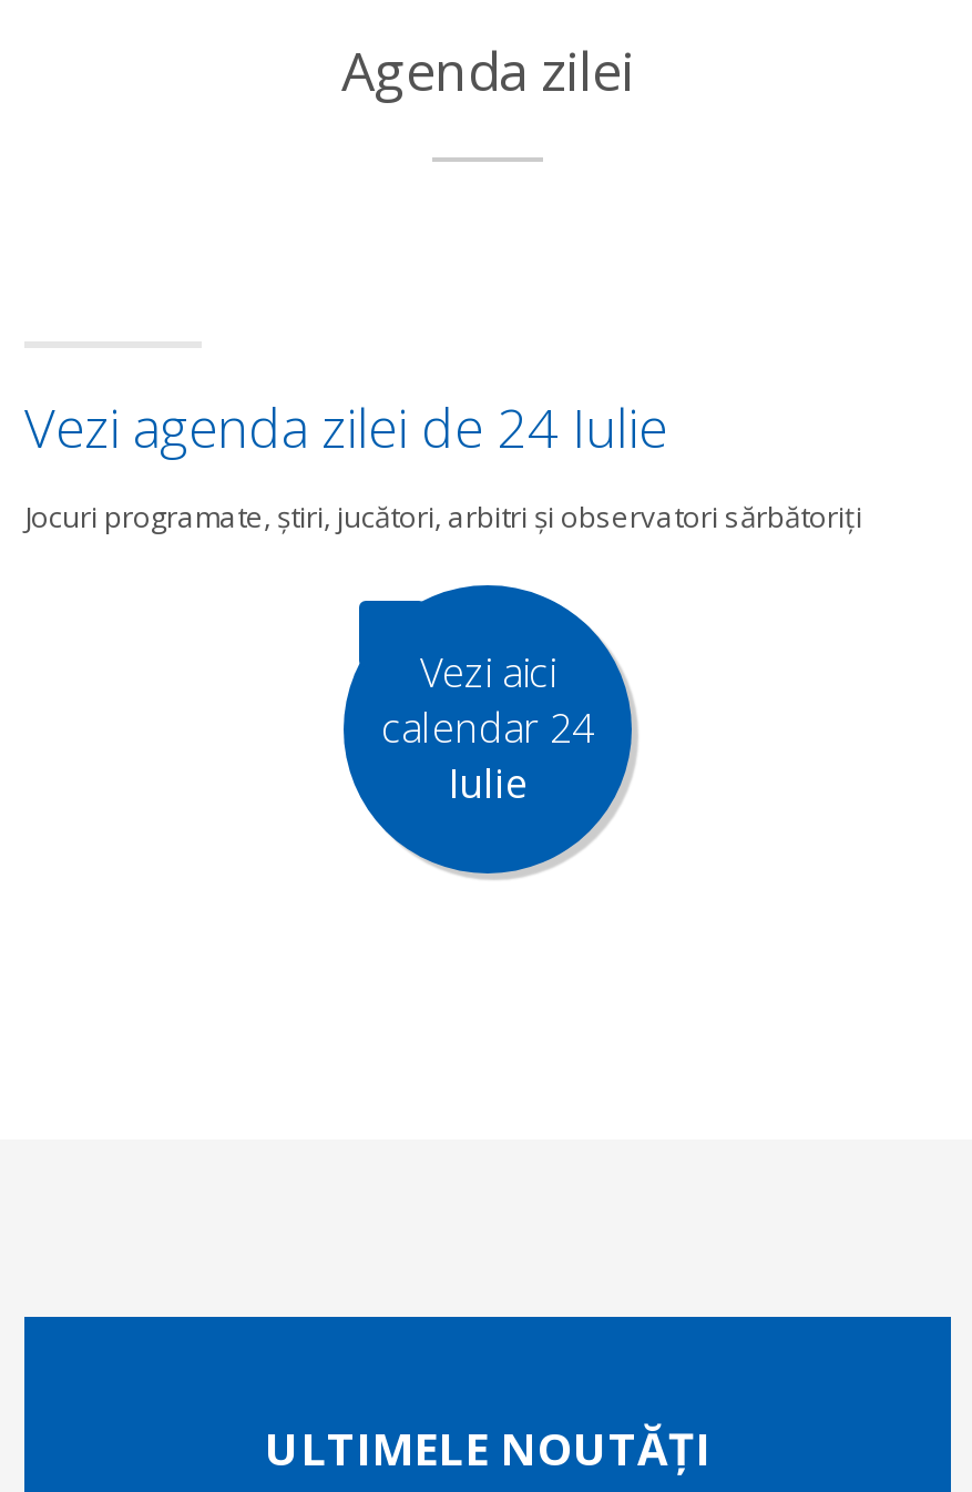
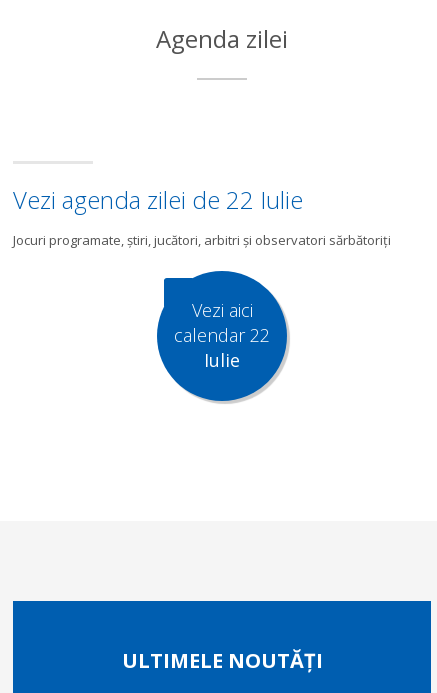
- Vezi agenda zilei de 24 Iulie
+ Vezi agenda zilei de 22 Iulie

- calendar 24
+ calendar 22
